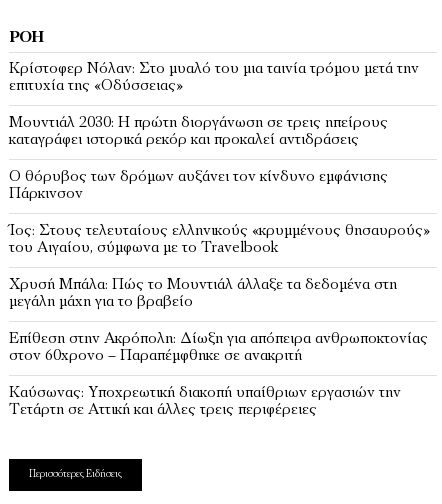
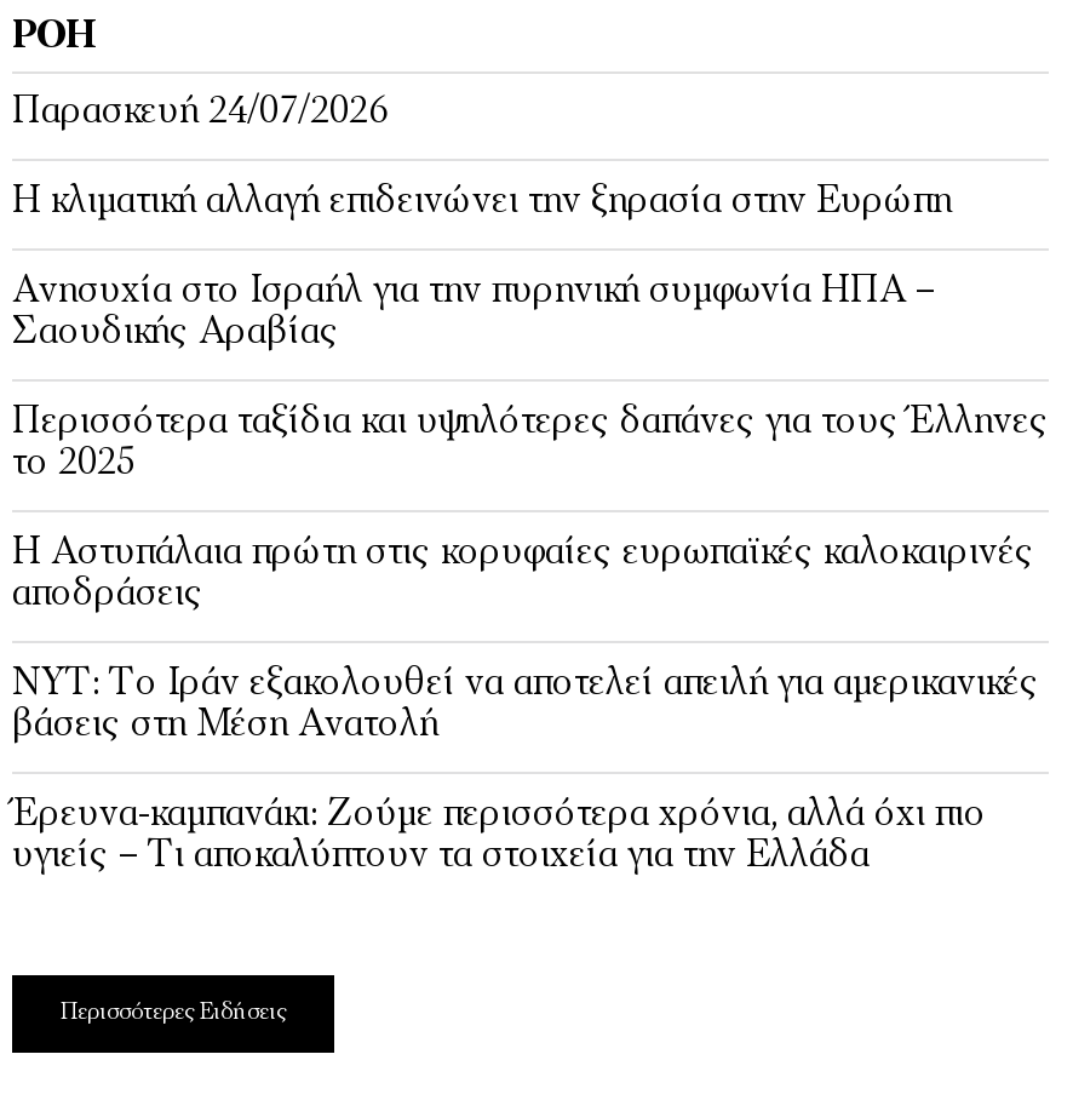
- Κρίστοφερ Νόλαν: Στο μυαλό του μια ταινία τρόμου μετά την
- επιτυχία της «Οδύσσειας»
+ Παρασκευή 24/07/2026

- Μουντιάλ 2030: Η πρώτη διοργάνωση σε τρεις ηπείρους
- καταγράφει ιστορικά ρεκόρ και προκαλεί αντιδράσεις
+ Η κλιματική αλλαγή επιδεινώνει την ξηρασία στην Ευρώπη

- Ο θόρυβος των δρόμων αυξάνει τον κίνδυνο εμφάνισης
- Πάρκινσον
+ Ανησυχία στο Ισραήλ για την πυρηνική συμφωνία ΗΠΑ –
+ Σαουδικής Αραβίας

- Ίος: Στους τελευταίους ελληνικούς «κρυμμένους θησαυρούς»
- του Αιγαίου, σύμφωνα με το Travelbook
+ Περισσότερα ταξίδια και υψηλότερες δαπάνες για τους Έλληνες
+ το 2025

- Χρυσή Μπάλα: Πώς το Μουντιάλ άλλαξε τα δεδομένα στη
- μεγάλη μάχη για το βραβείο
+ Η Αστυπάλαια πρώτη στις κορυφαίες ευρωπαϊκές καλοκαιρινές
+ αποδράσεις

- Επίθεση στην Ακρόπολη: Δίωξη για απόπειρα ανθρωποκτονίας
- στον 60χρονο – Παραπέμφθηκε σε ανακριτή
+ ΝΥΤ: Το Ιράν εξακολουθεί να αποτελεί απειλή για αμερικανικές
+ βάσεις στη Μέση Ανατολή

- Καύσωνας: Υποχρεωτική διακοπή υπαίθριων εργασιών την
- Τετάρτη σε Αττική και άλλες τρεις περιφέρειες
+ Έρευνα-καμπανάκι: Ζούμε περισσότερα χρόνια, αλλά όχι πιο
+ υγιείς – Τι αποκαλύπτουν τα στοιχεία για την Ελλάδα
